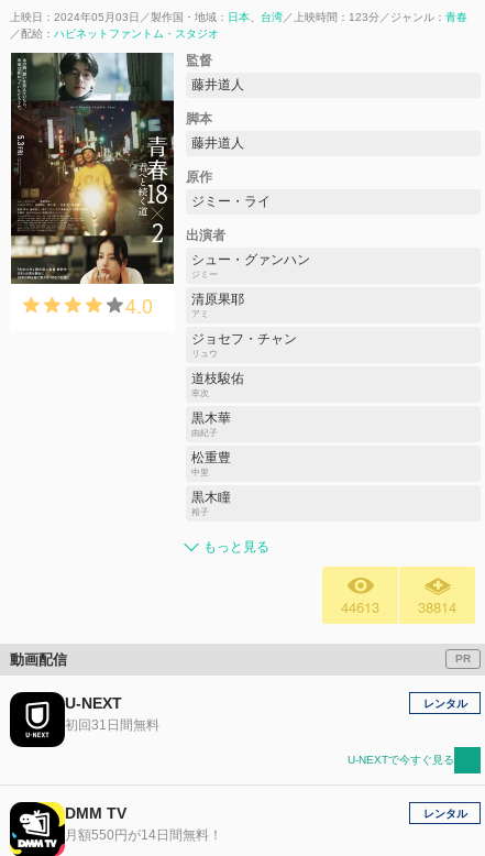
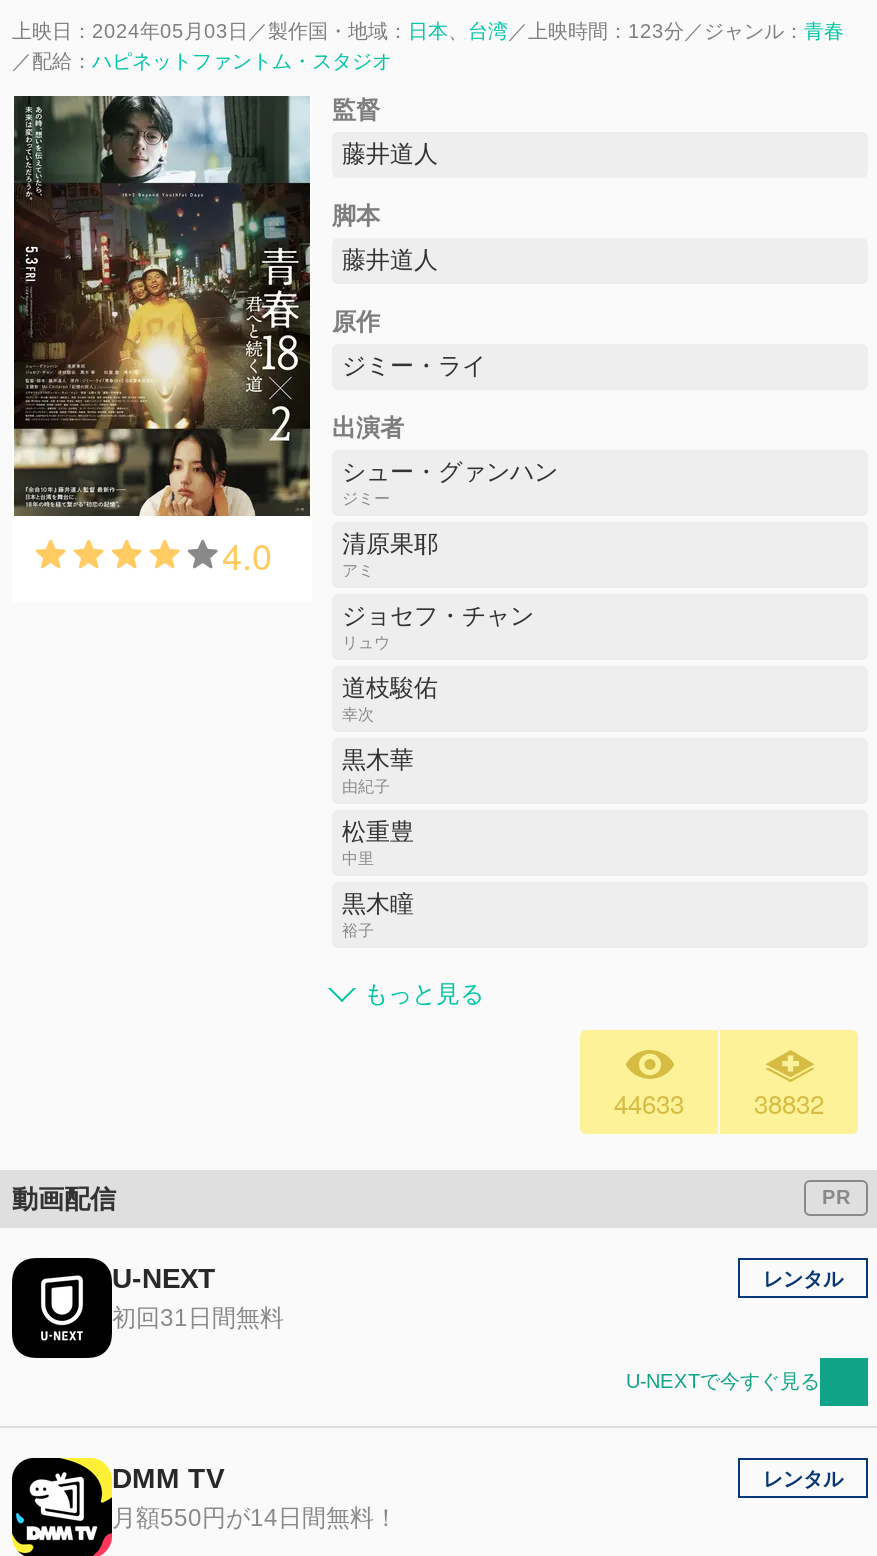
- 44613
+ 44633

- 38814
+ 38832
